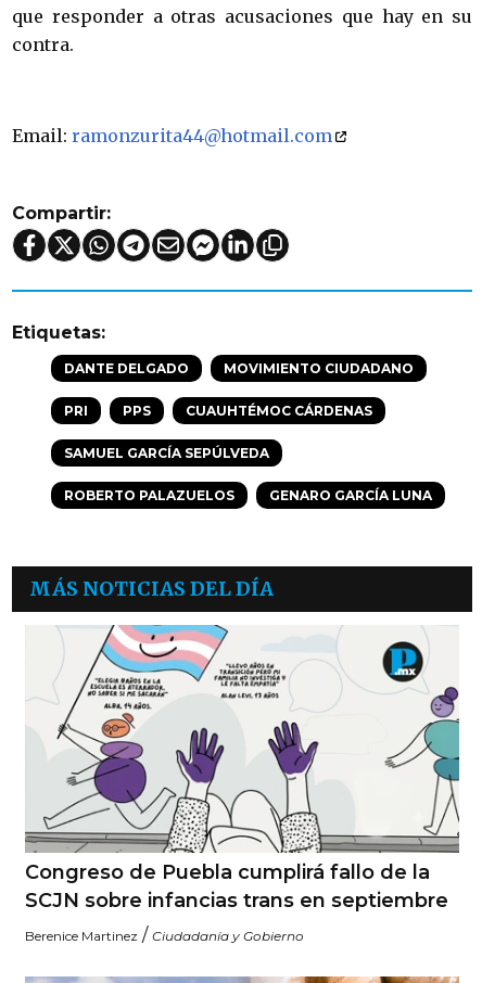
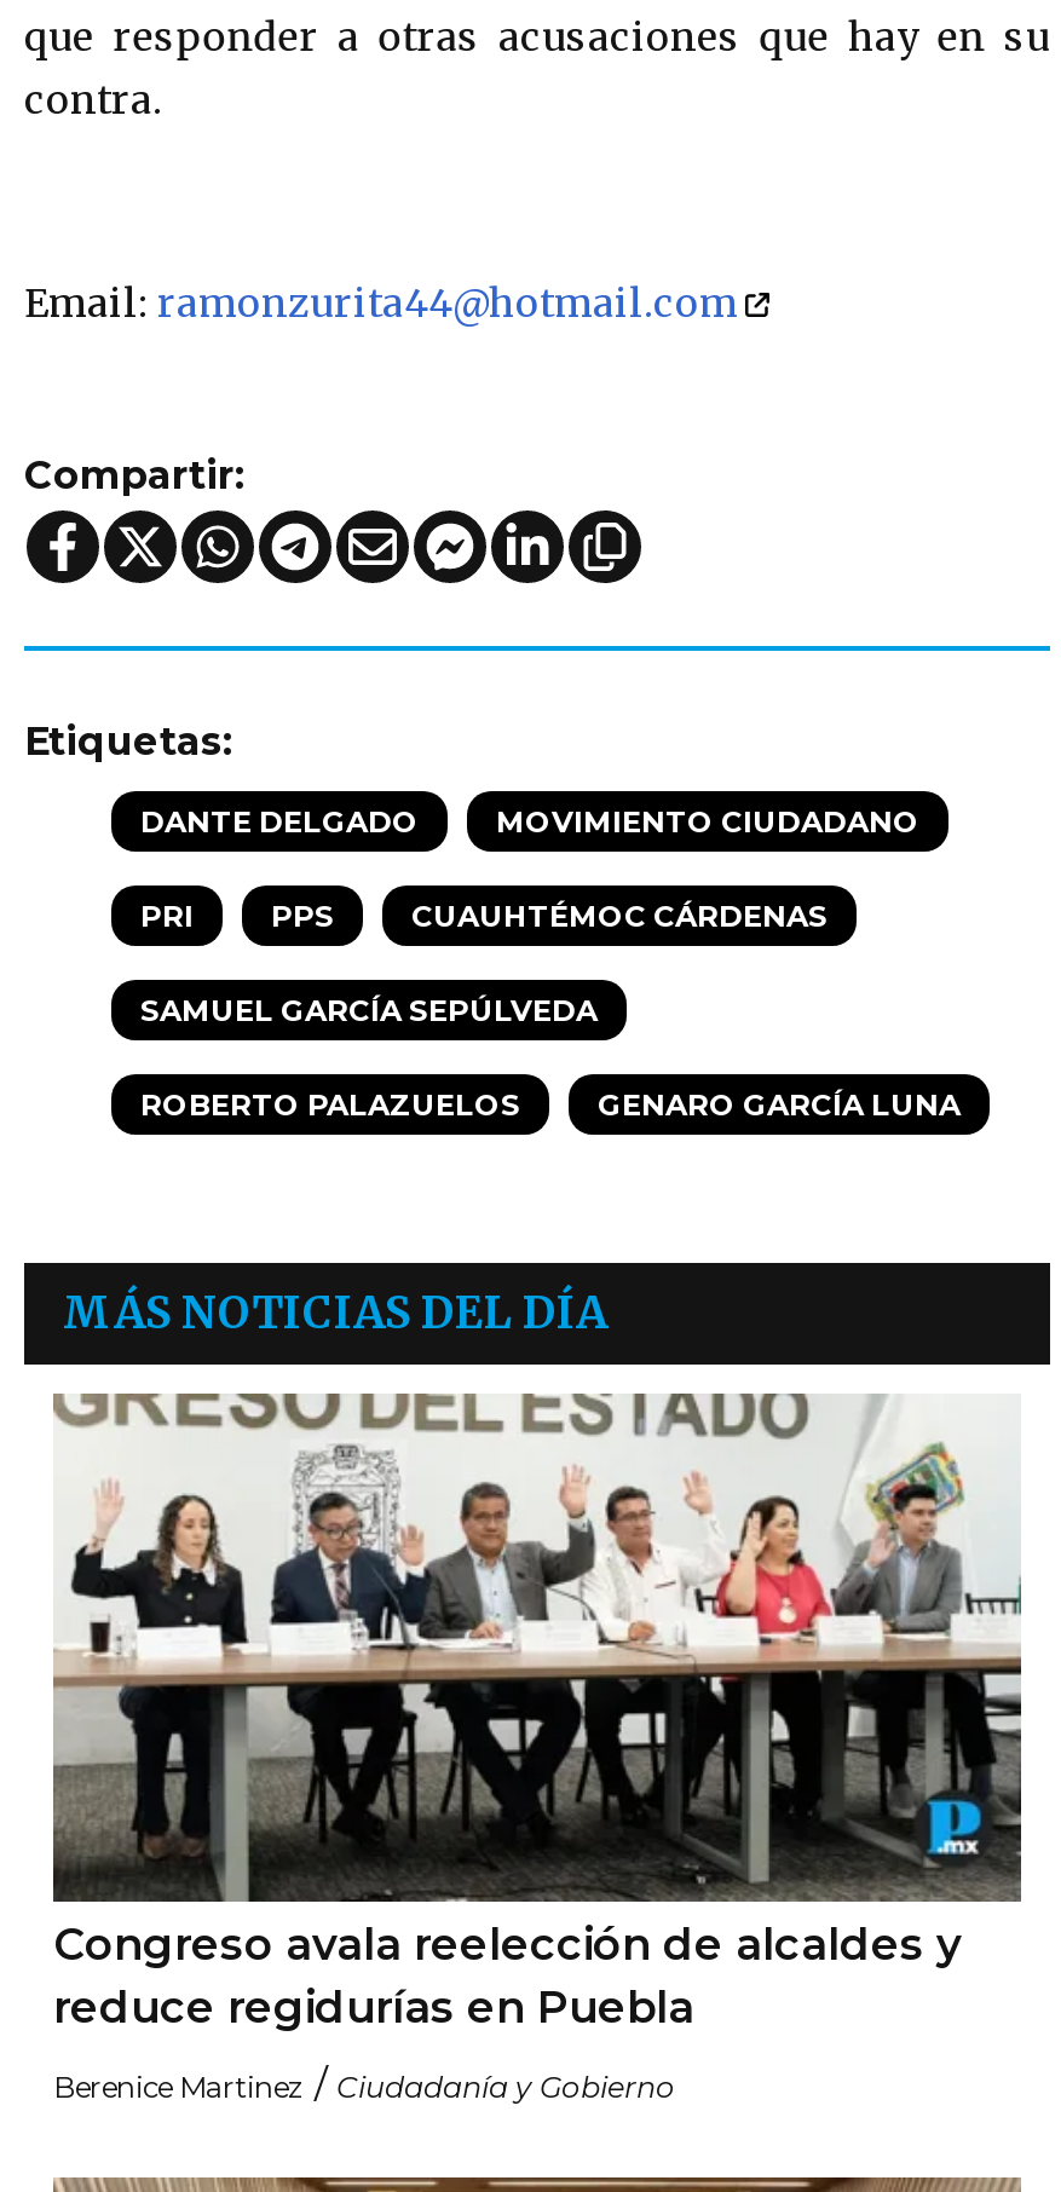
- [image]
- Congreso de Puebla cumplirá fallo de la
- SCJN sobre infancias trans en septiembre
+ [image]
+ Congreso avala reelección de alcaldes y
+ reduce regidurías en Puebla
